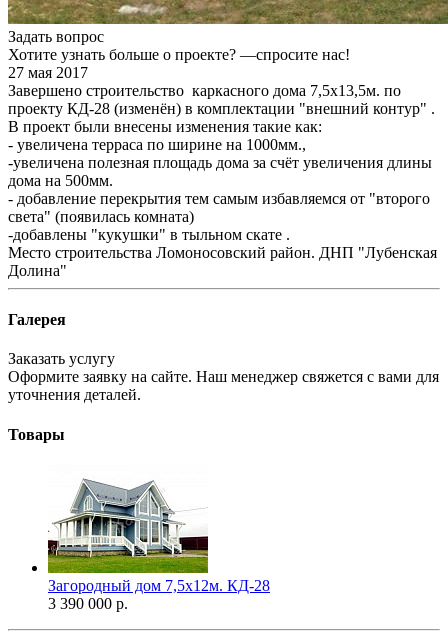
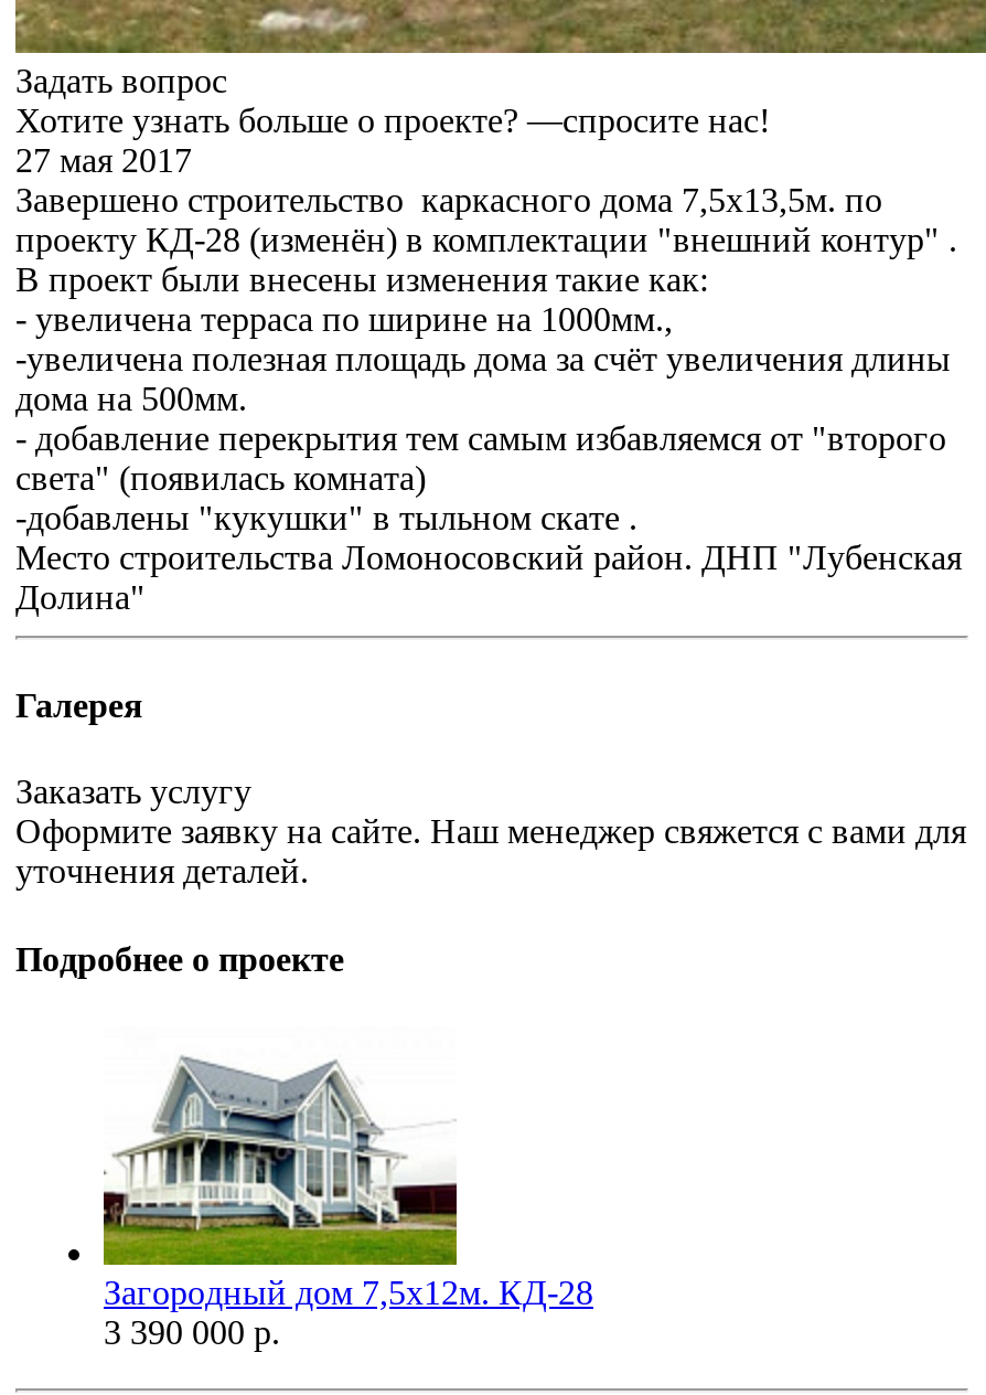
- Товары
+ Подробнее о проекте
